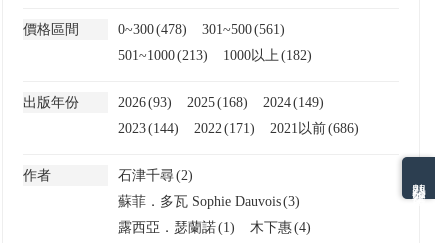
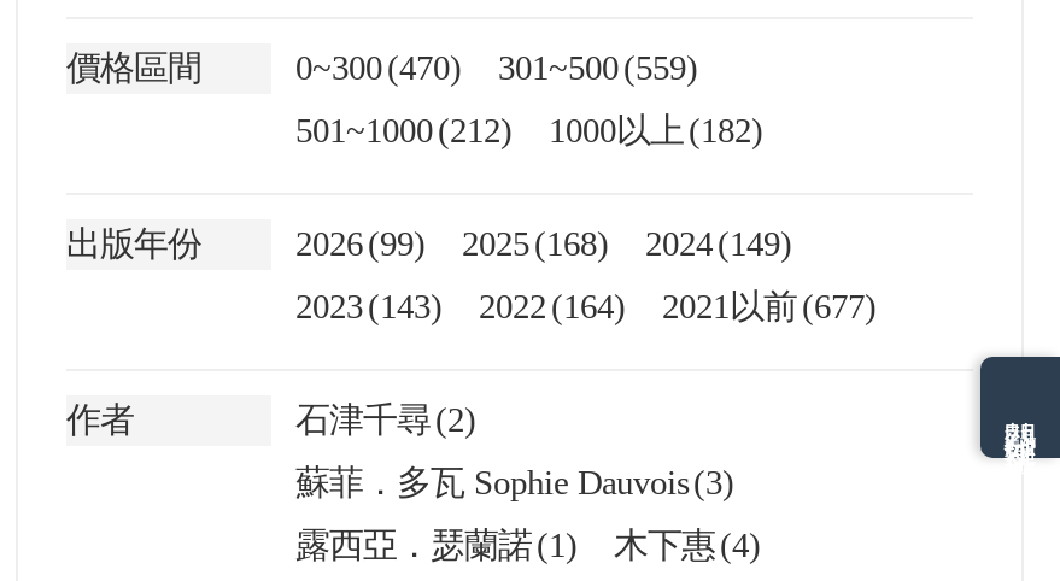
- 0~300 (478)
+ 0~300 (470)

- 301~500 (561)
+ 301~500 (559)

- 501~1000 (213) 1000以上 (182)
+ 501~1000 (212) 1000以上 (182)

- 2026 (93) 2025 (168) 2024 (149)
+ 2026 (99) 2025 (168) 2024 (149)

- 2023 (144)
+ 2023 (143)

- 2022 (171)
+ 2022 (164)

- 2021以前 (686)
+ 2021以前 (677)
